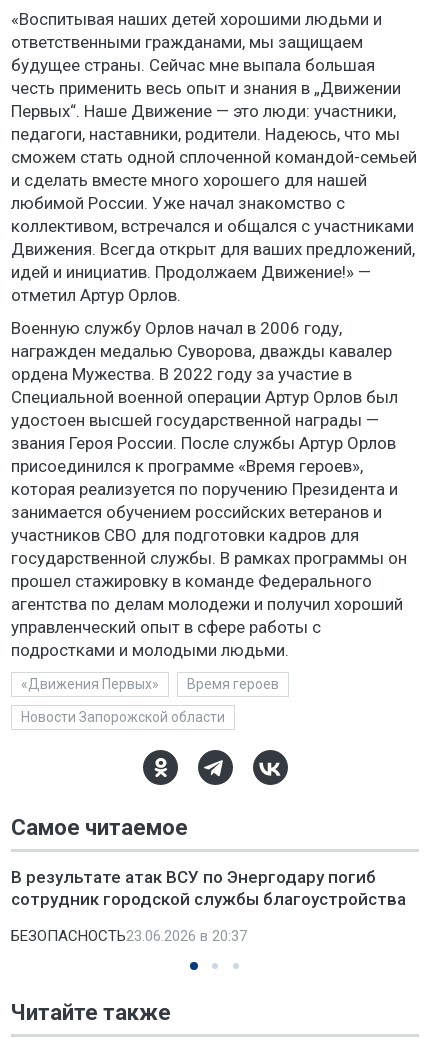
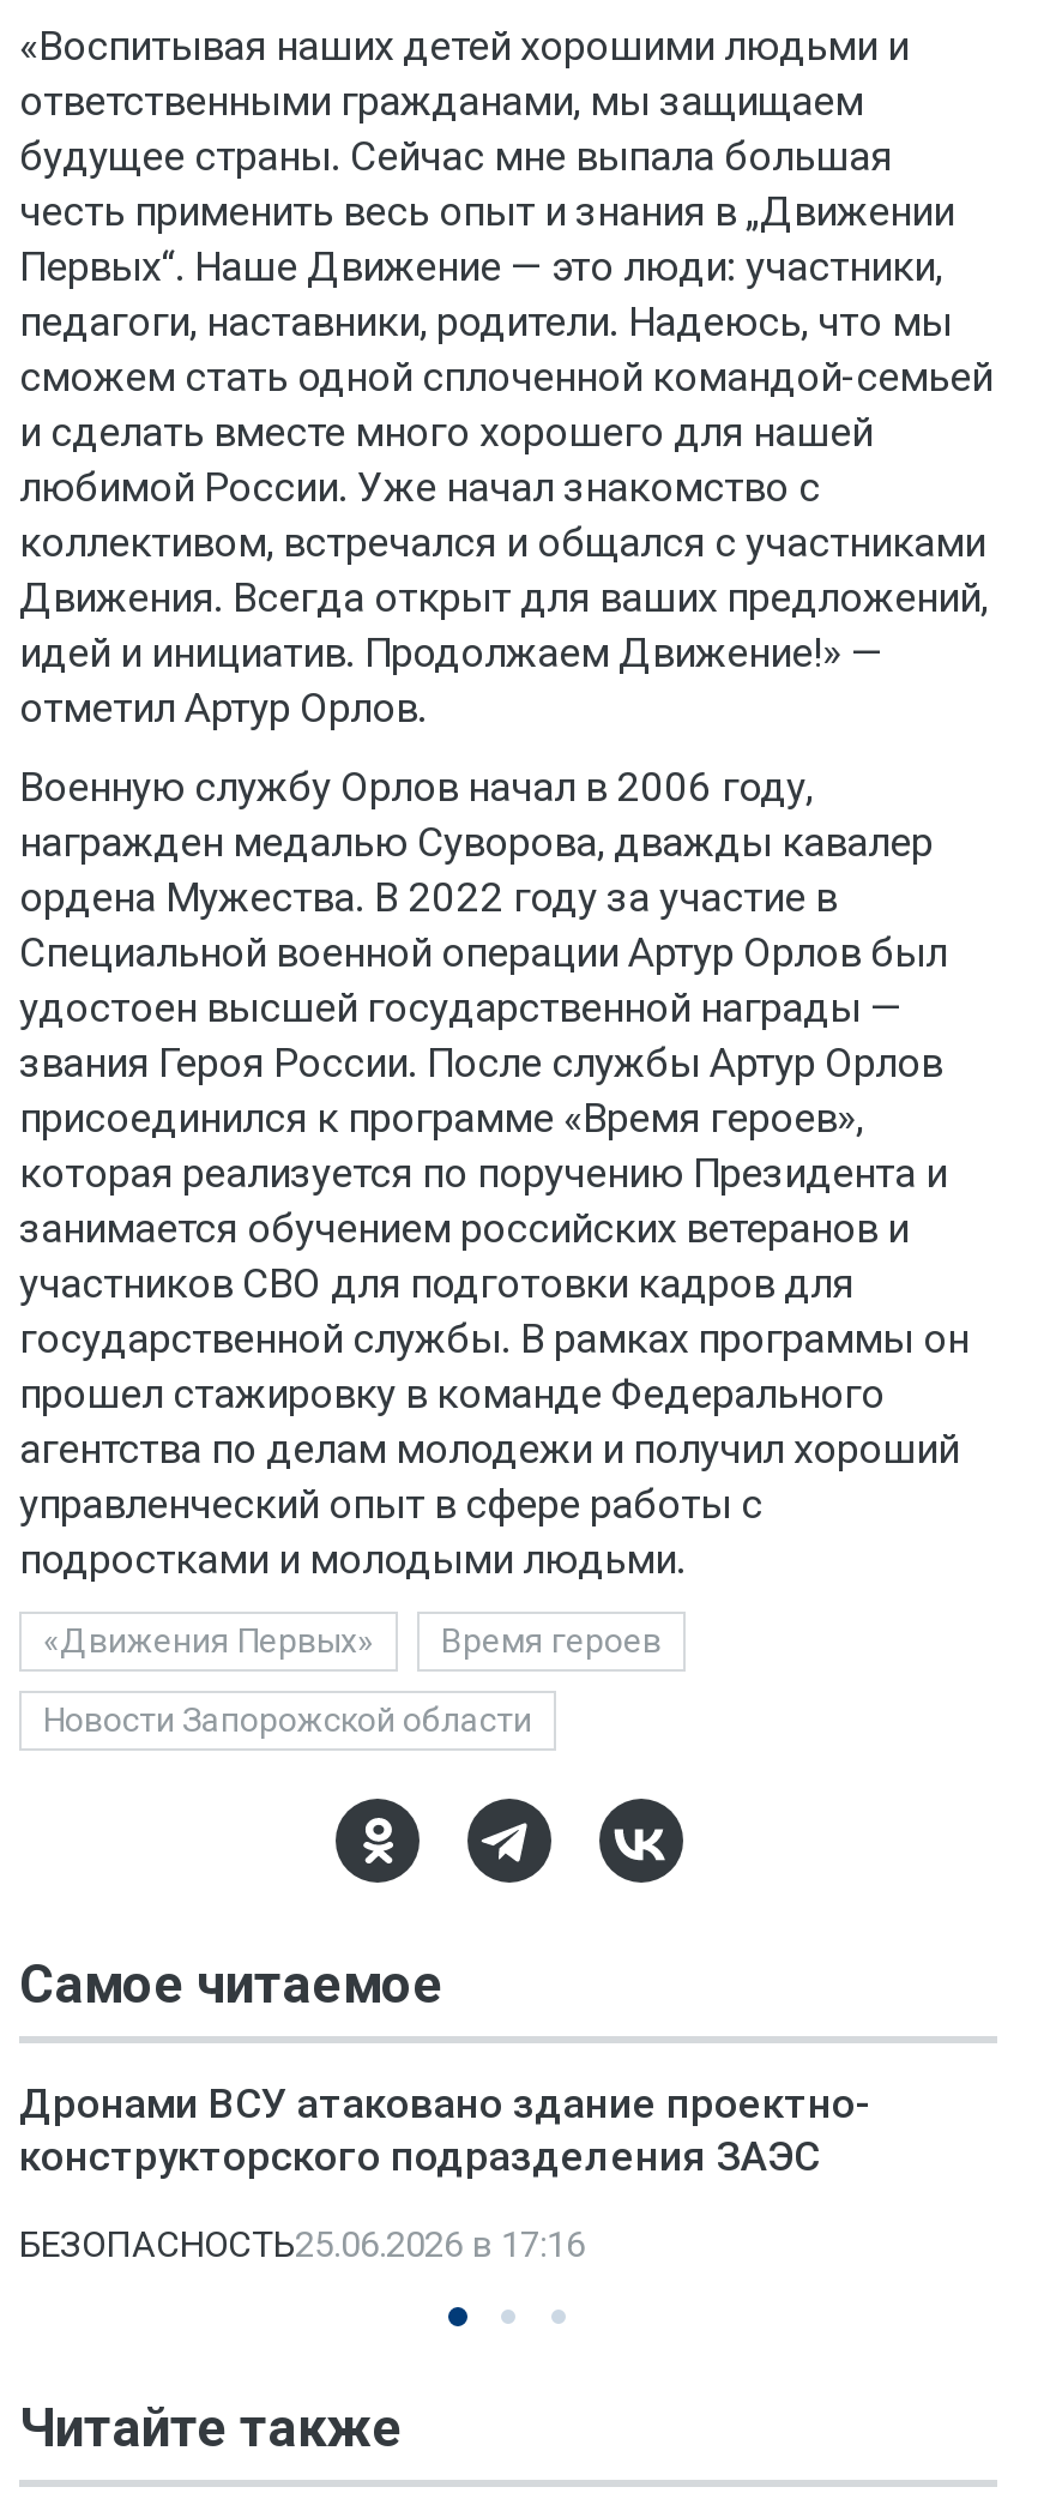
- В результате атак ВСУ по Энергодару погиб
- сотрудник городской службы благоустройства
+ Дронами ВСУ атаковано здание проектно-
+ конструкторского подразделения ЗАЭС

- БЕЗОПАСНОСТЬ23.06.2026 в 20:37
+ БЕЗОПАСНОСТЬ25.06.2026 в 17:16
